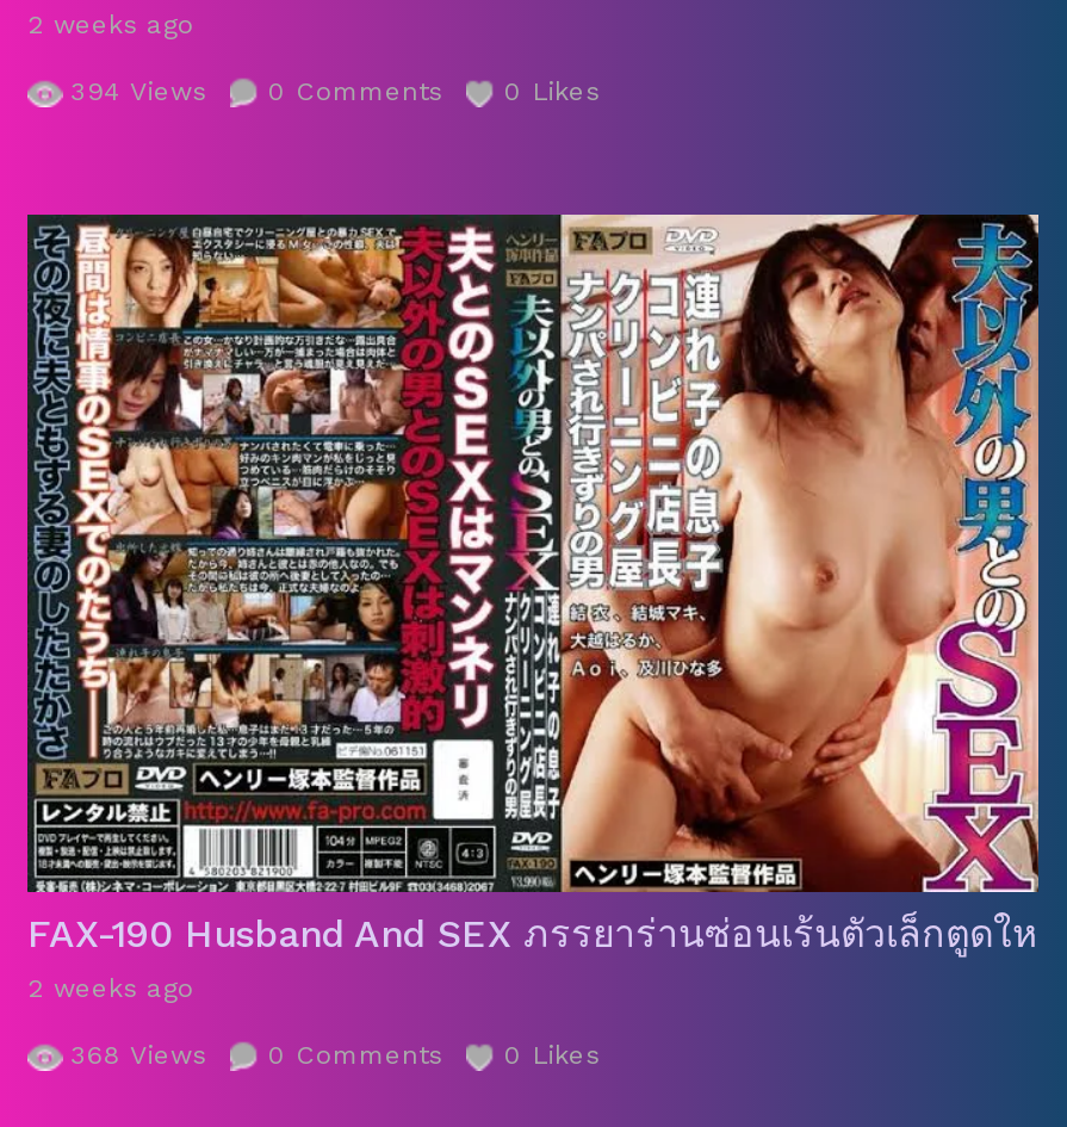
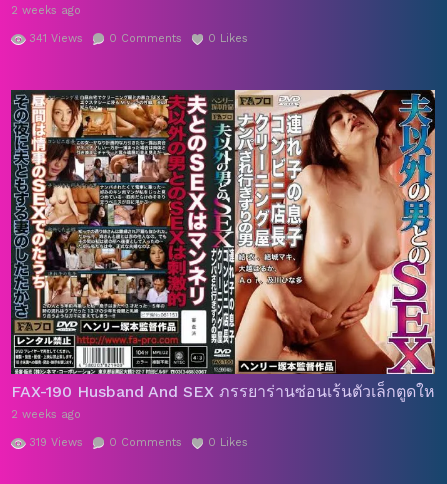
- 394 Views 0 Comments 0 Likes
+ 341 Views 0 Comments 0 Likes

- 368 Views 0 Comments 0 Likes
+ 319 Views 0 Comments 0 Likes
